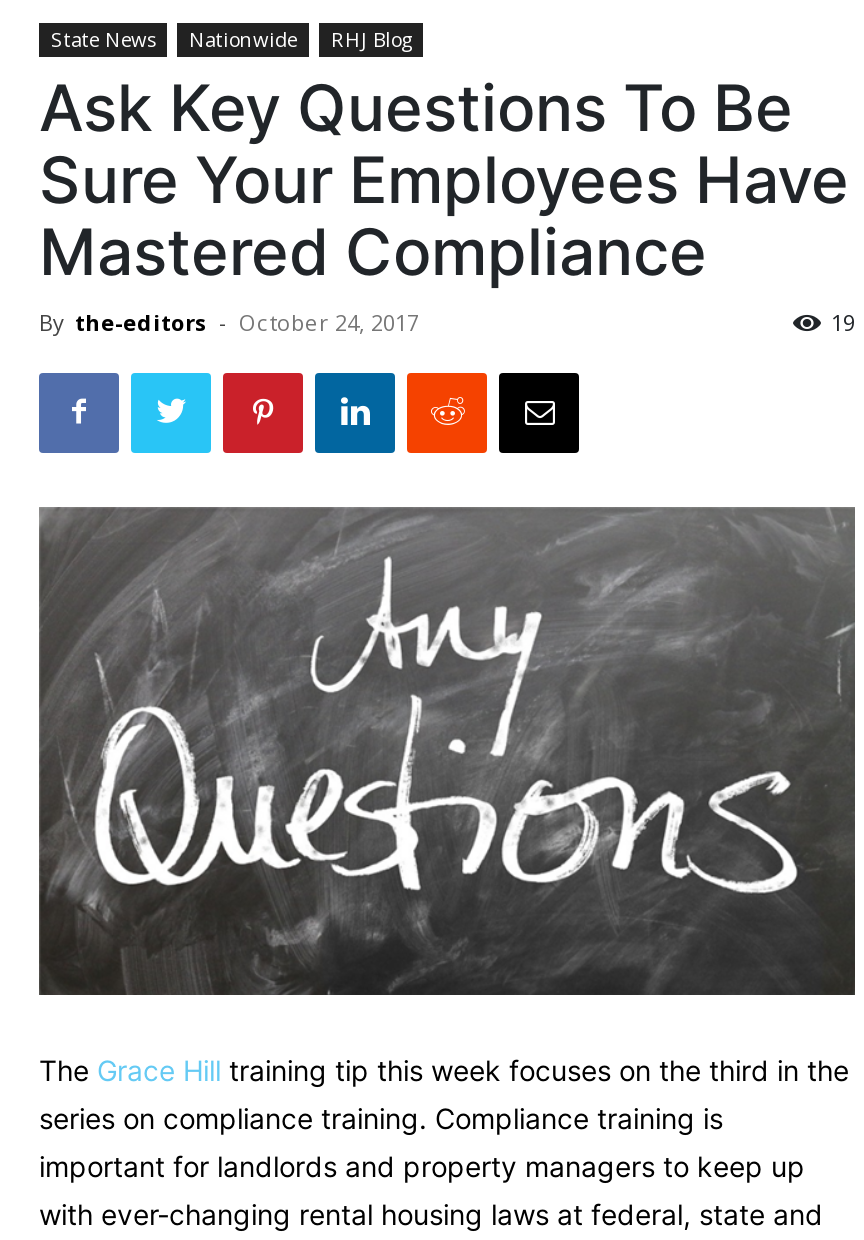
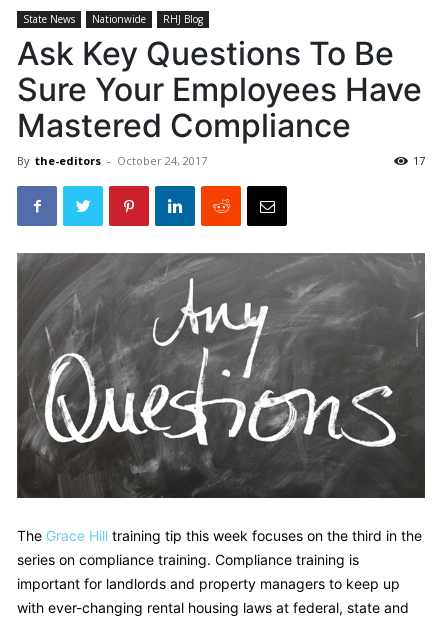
- 19
+ 17
